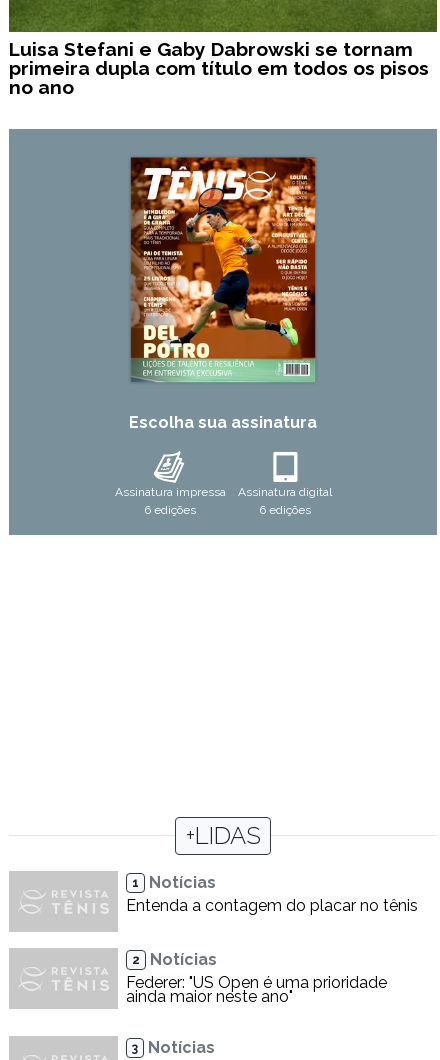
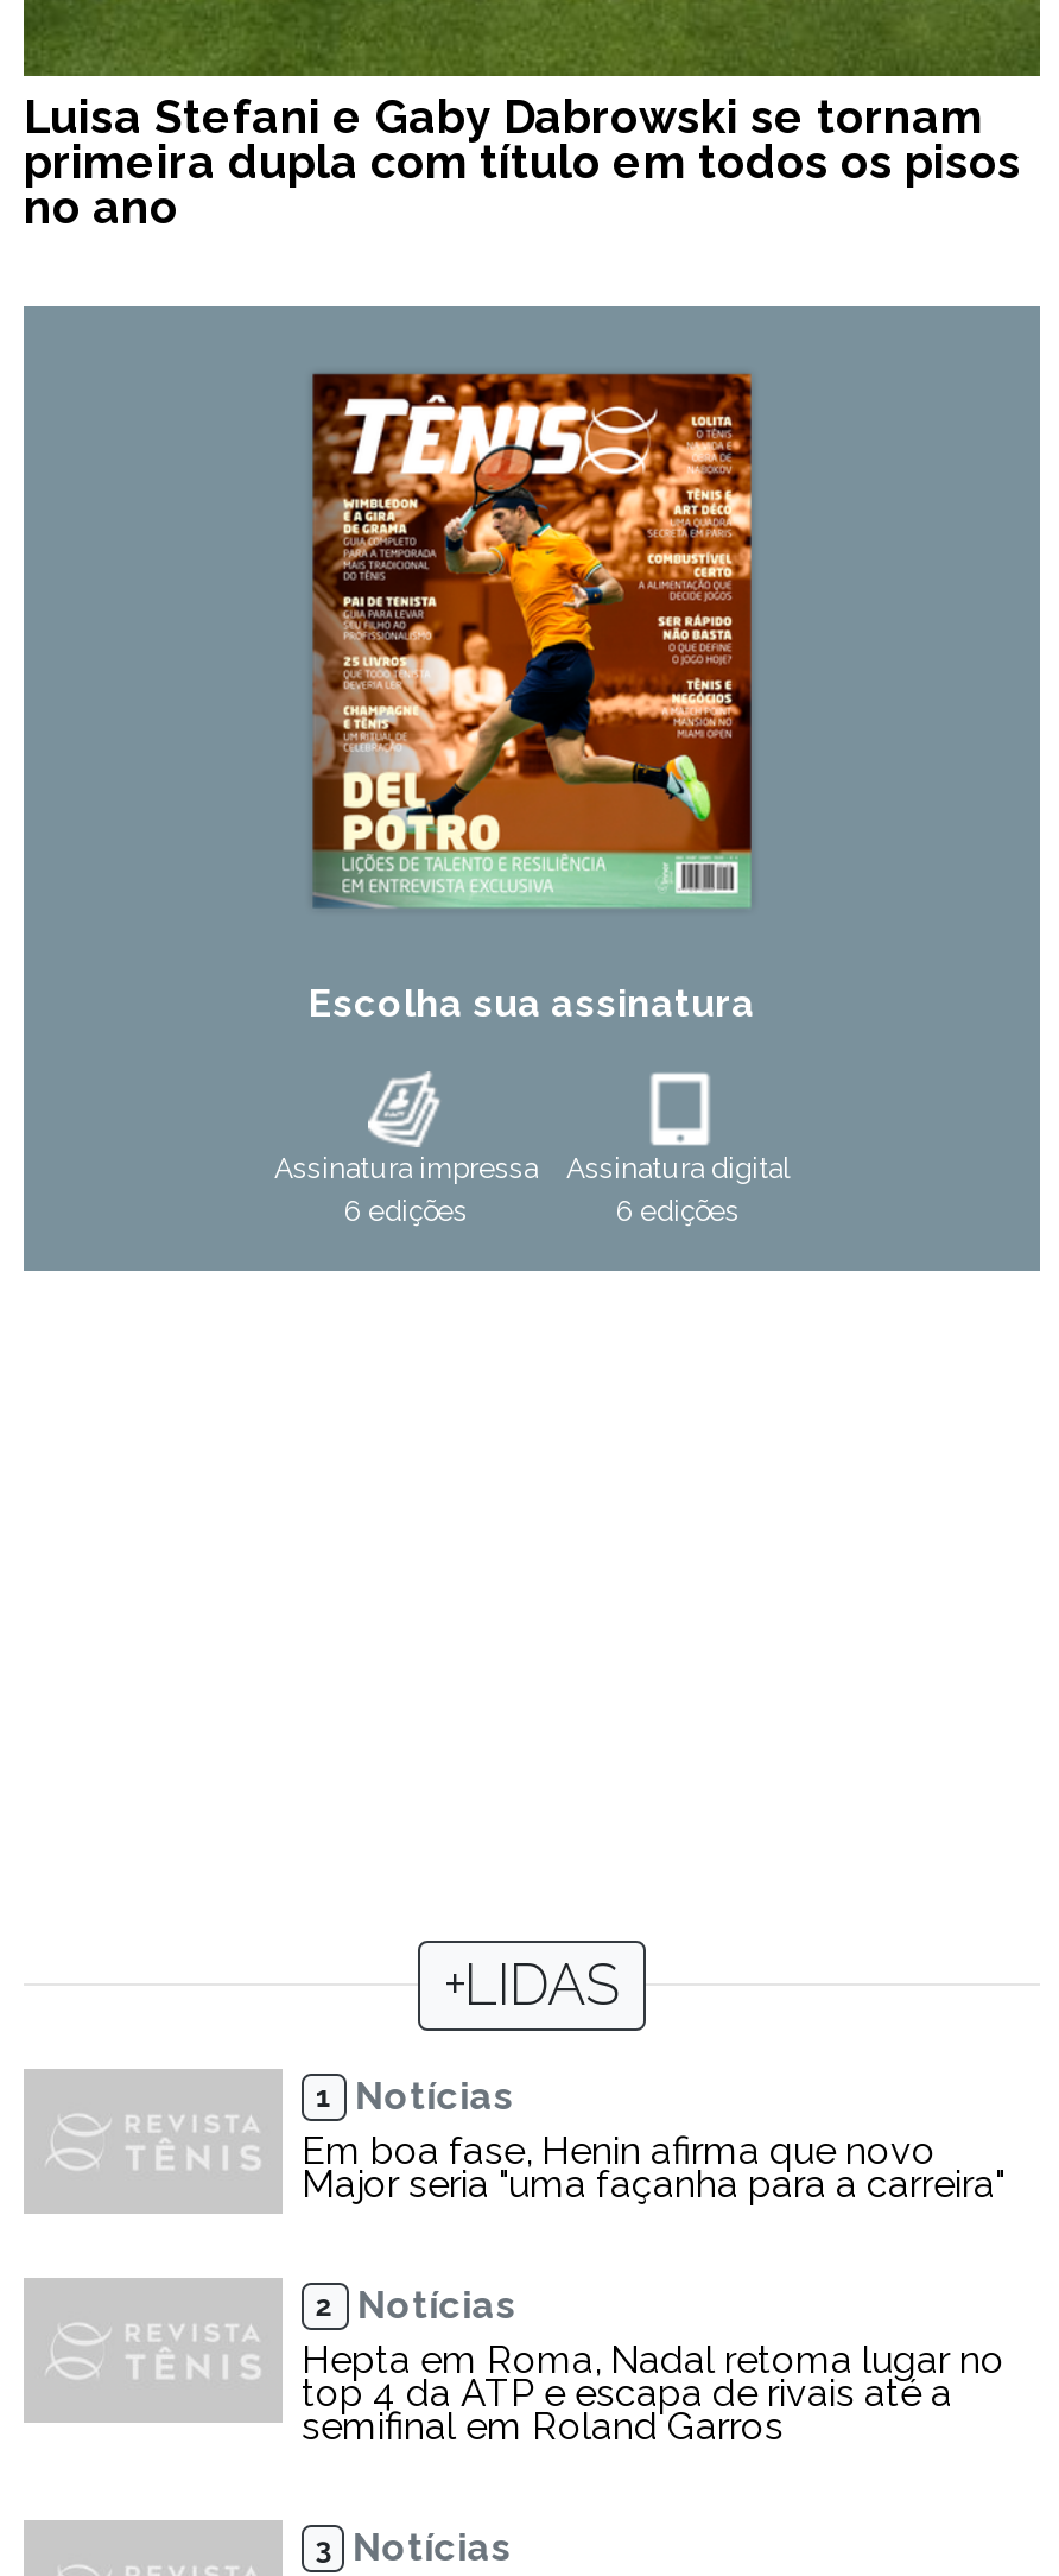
- Entenda a contagem do placar no tênis
+ Em boa fase, Henin afirma que novo
+ Major seria "uma façanha para a carreira"

- Federer: "US Open é uma prioridade
- ainda maior neste ano"
+ Hepta em Roma, Nadal retoma lugar no
+ top 4 da ATP e escapa de rivais até a
+ semifinal em Roland Garros
